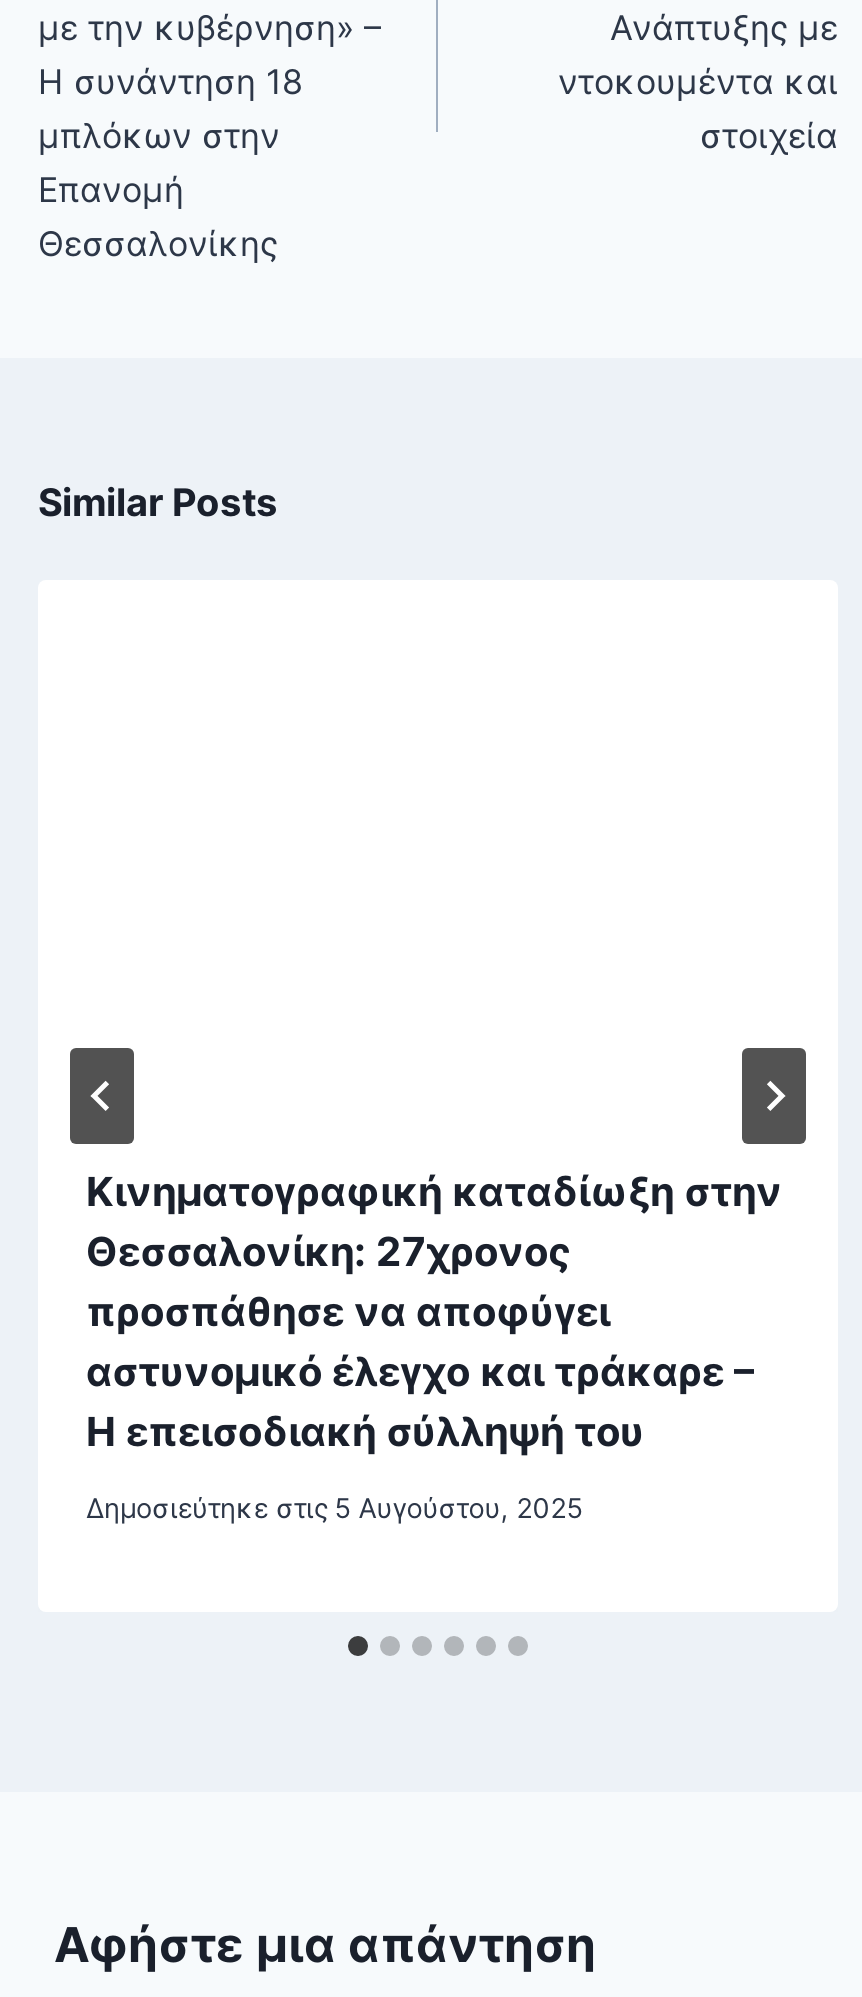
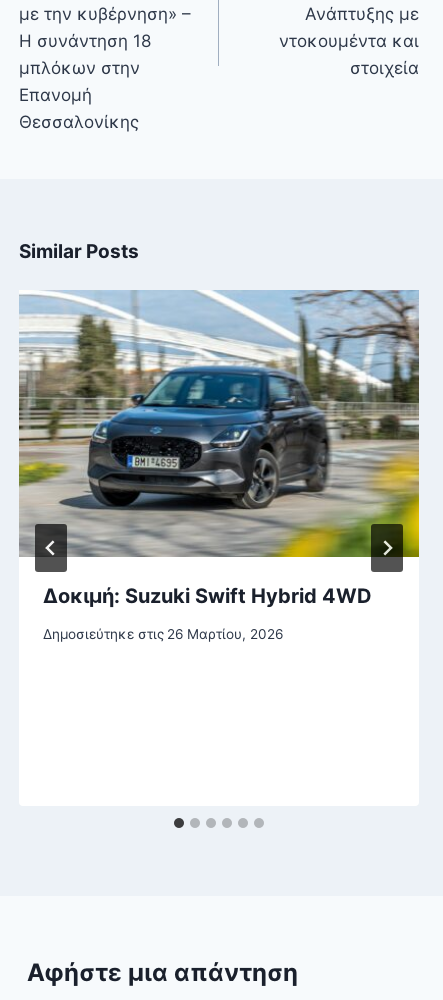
+ [image]

- Κινηματογραφική καταδίωξη στην
- Θεσσαλονίκη: 27χρονος
- προσπάθησε να αποφύγει
- αστυνομικό έλεγχο και τράκαρε –
- Η επεισοδιακή σύλληψή του
+ Δοκιμή: Suzuki Swift Hybrid 4WD

- Δημοσιεύτηκε στις 5 Αυγούστου, 2025
+ Δημοσιεύτηκε στις 26 Μαρτίου, 2026
